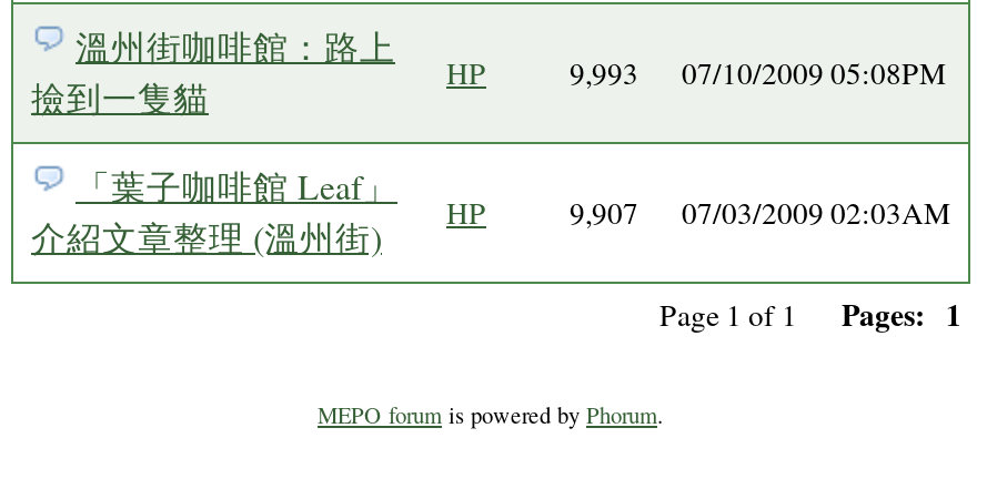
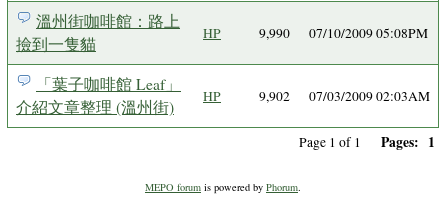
- 9,993 07/10/2009 05:08PM
+ 9,990 07/10/2009 05:08PM

- 9,907 07/03/2009 02:03AM
+ 9,902 07/03/2009 02:03AM
